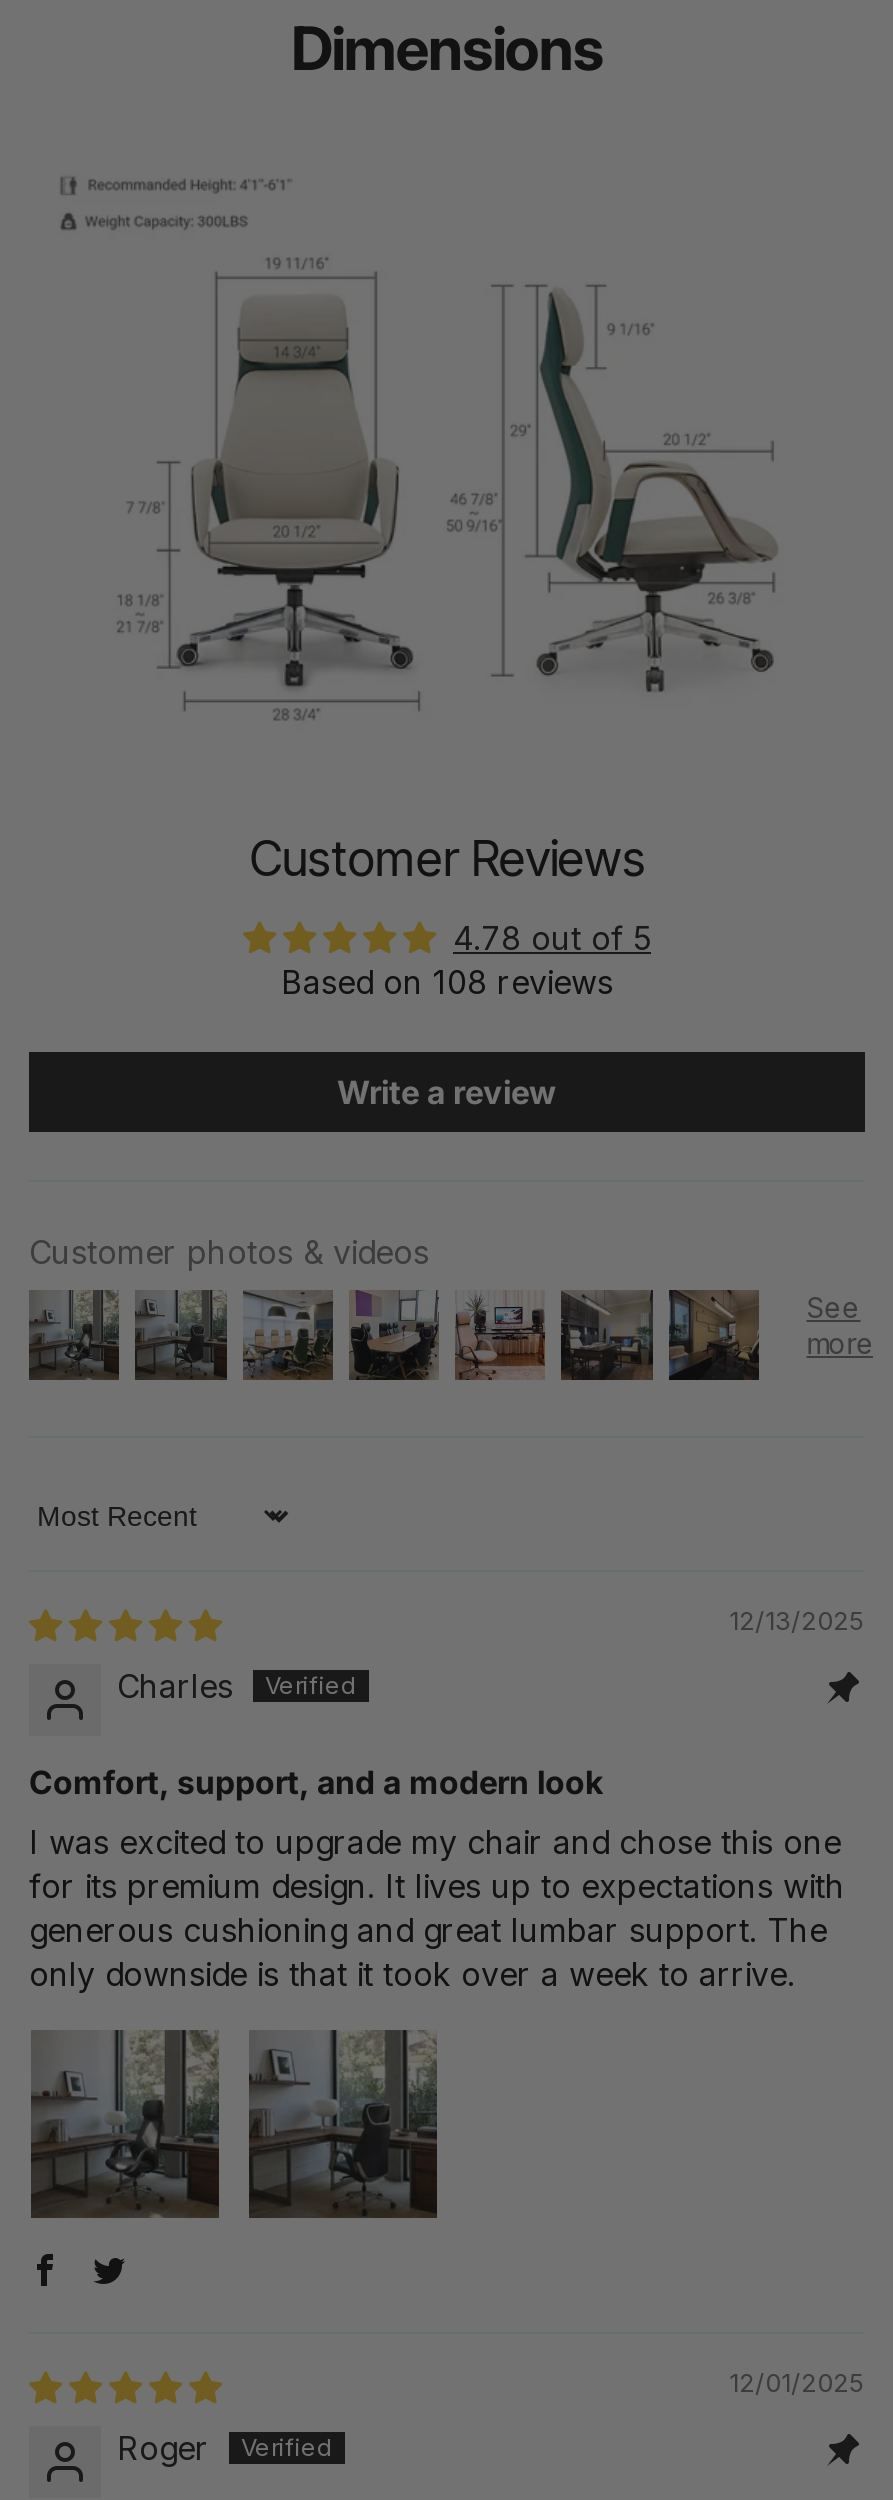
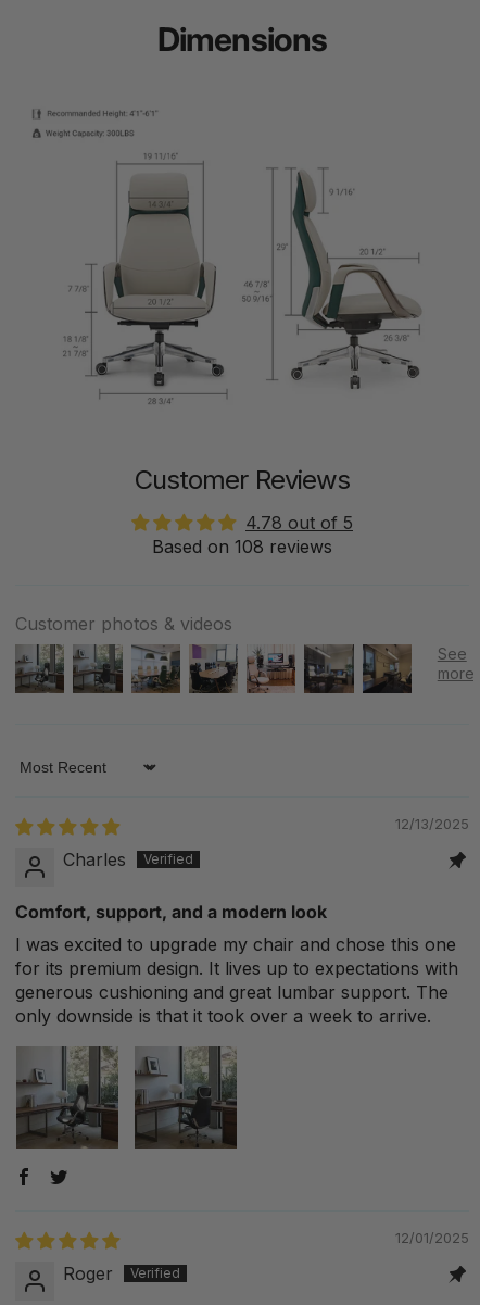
- Write a review
